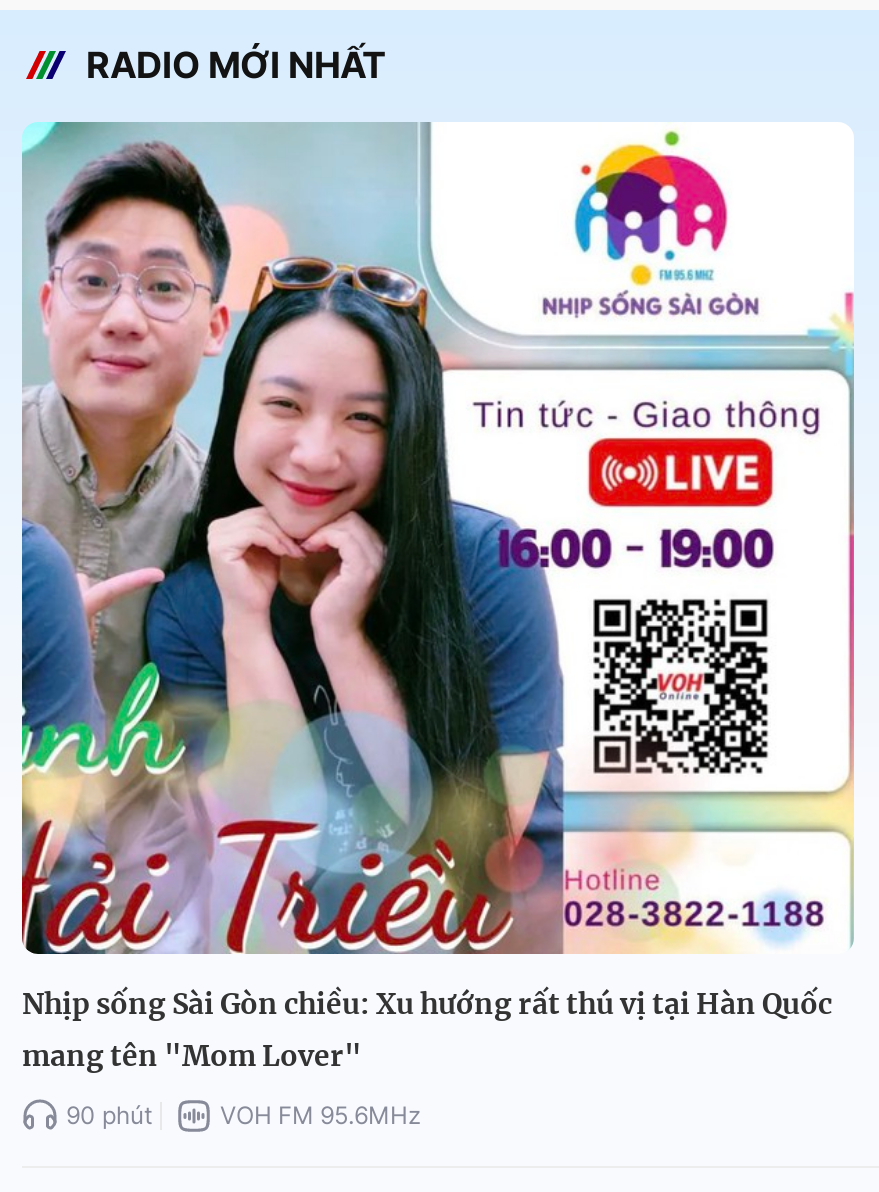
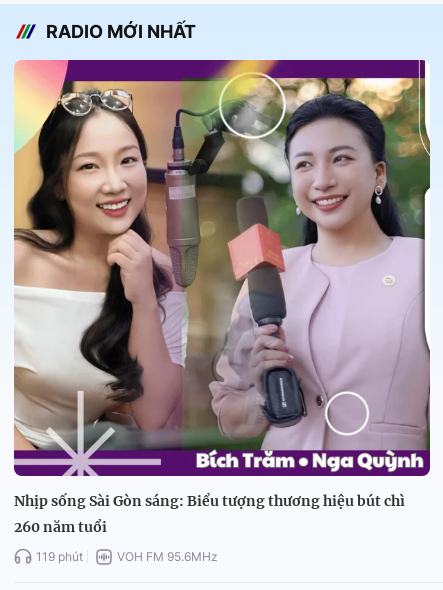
- [image]
- Nhịp sống Sài Gòn chiều: Xu hướng rất thú vị tại Hàn Quốc
- mang tên "Mom Lover"
+ [image]
+ Nhịp sống Sài Gòn sáng: Biểu tượng thương hiệu bút chì
+ 260 năm tuổi

- 90 phút
+ 119 phút
